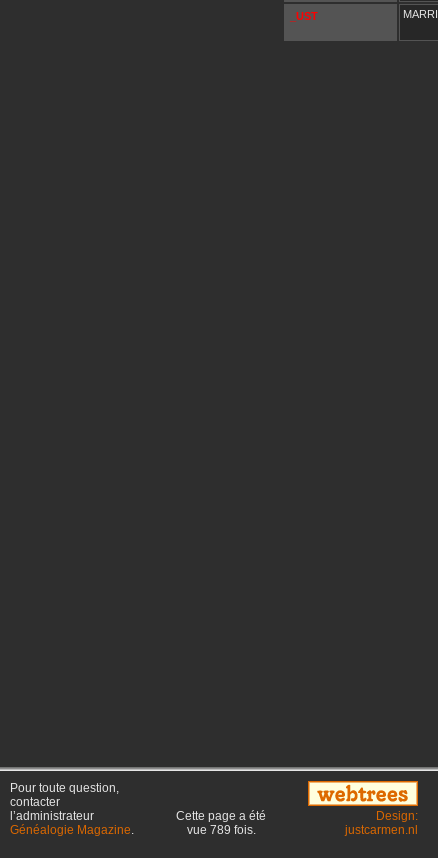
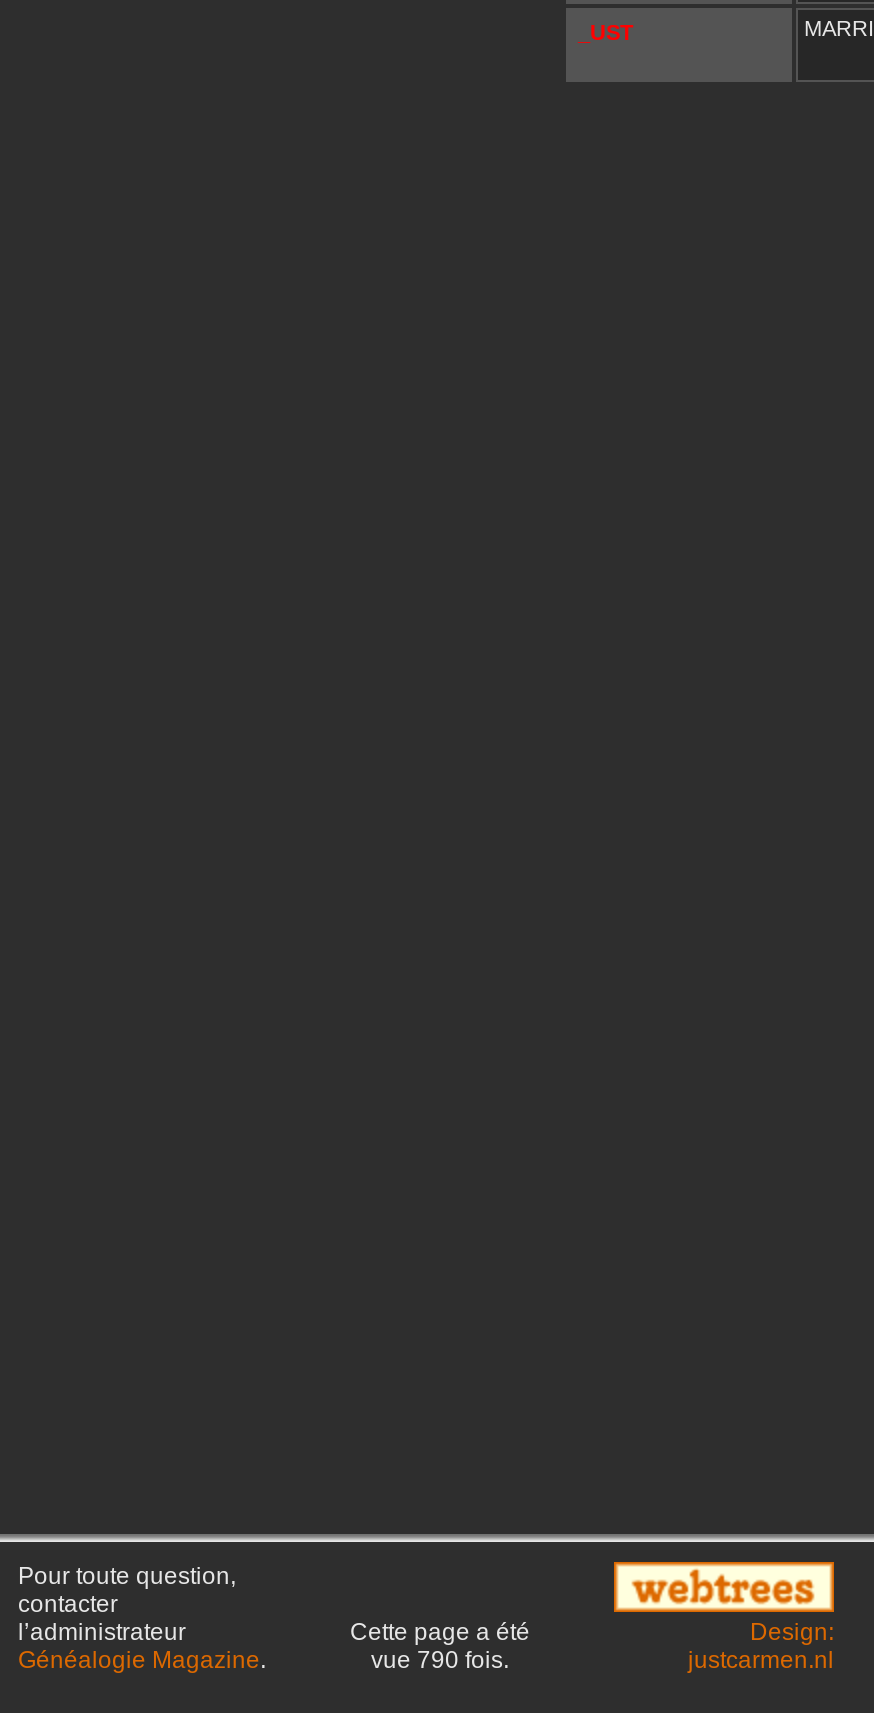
- vue 789 fois.
+ vue 790 fois.
